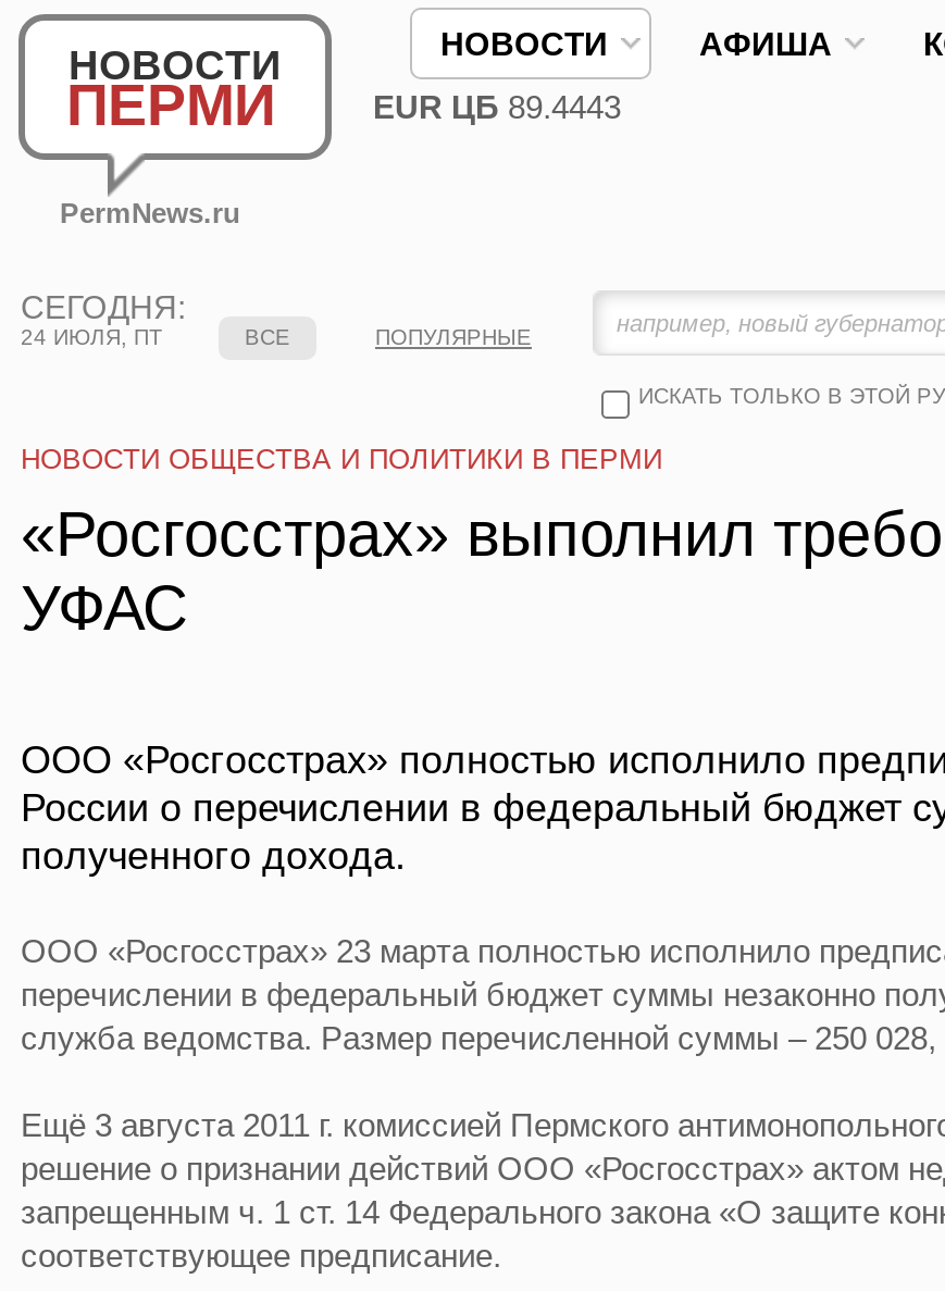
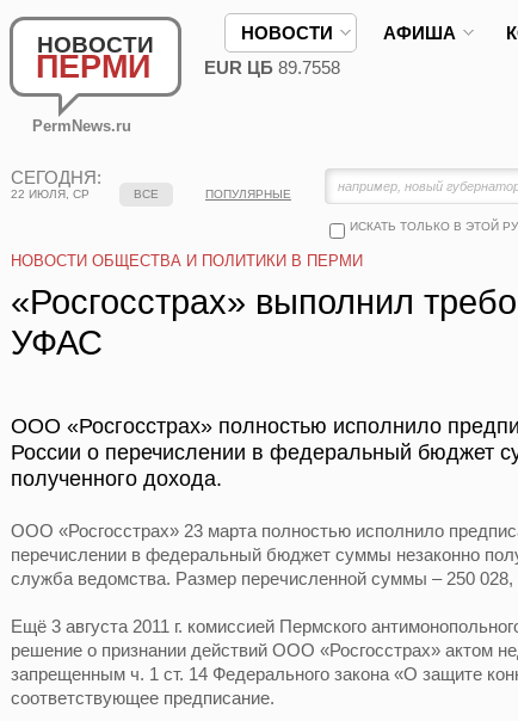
- EUR ЦБ 89.4443
+ EUR ЦБ 89.7558

- 24 ИЮЛЯ, ПТ
+ 22 ИЮЛЯ, СР
